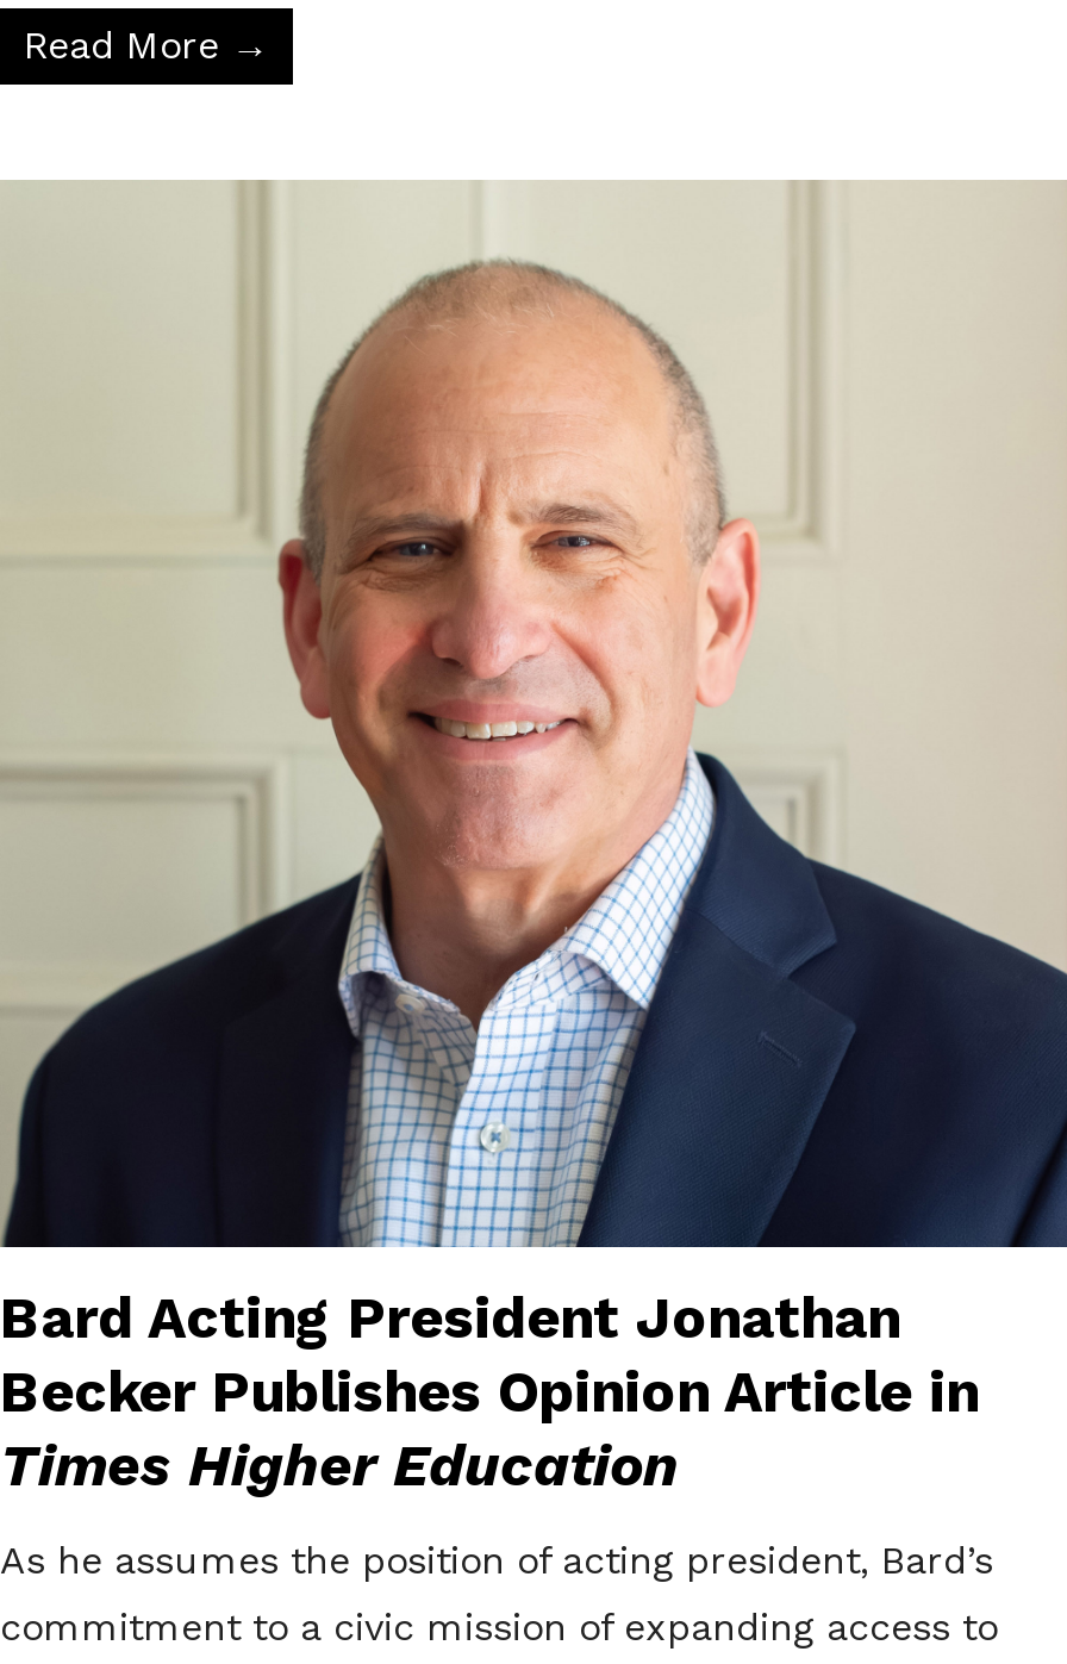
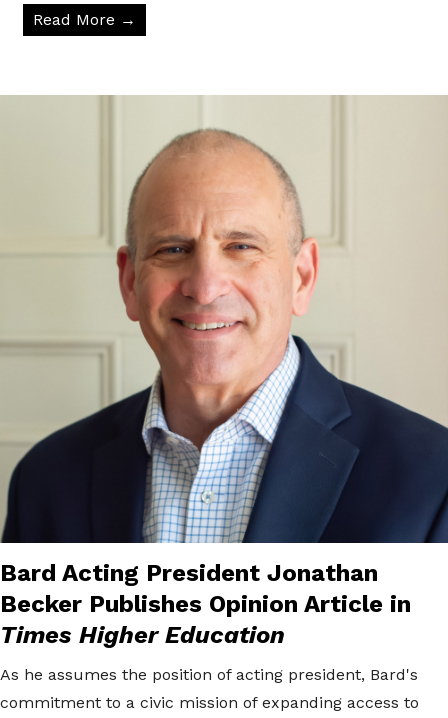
- As he assumes the position of acting president, Bard’s
+ As he assumes the position of acting president, Bard's
